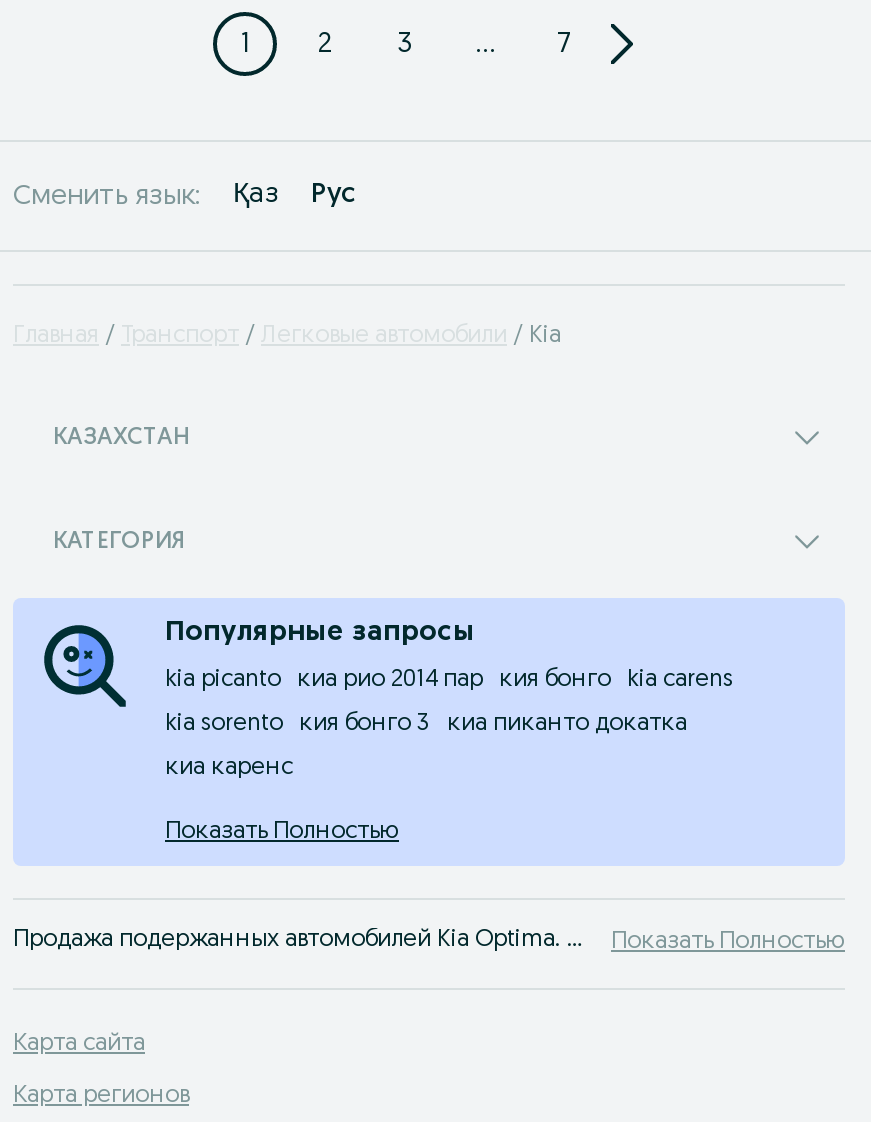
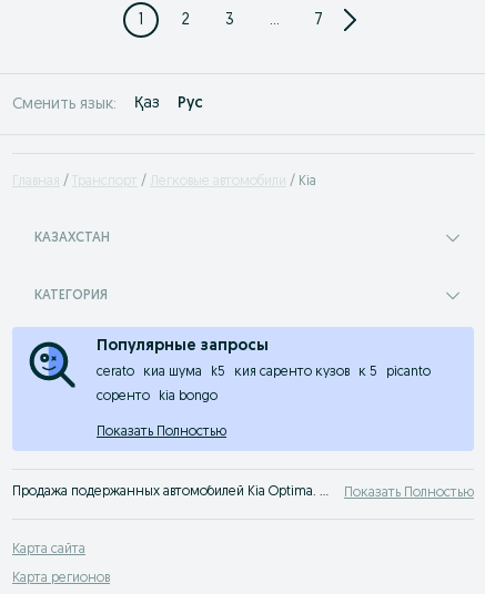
- kia picanto
- киа рио 2014 пар
- кия бонго
- kia carens
- kia sorento
- кия бонго 3
- киа пиканто докатка
- киа каренс
+ cerato
+ киа шума
+ k5
+ кия саренто кузов
+ к 5
+ picanto
+ соренто
+ kia bongo
